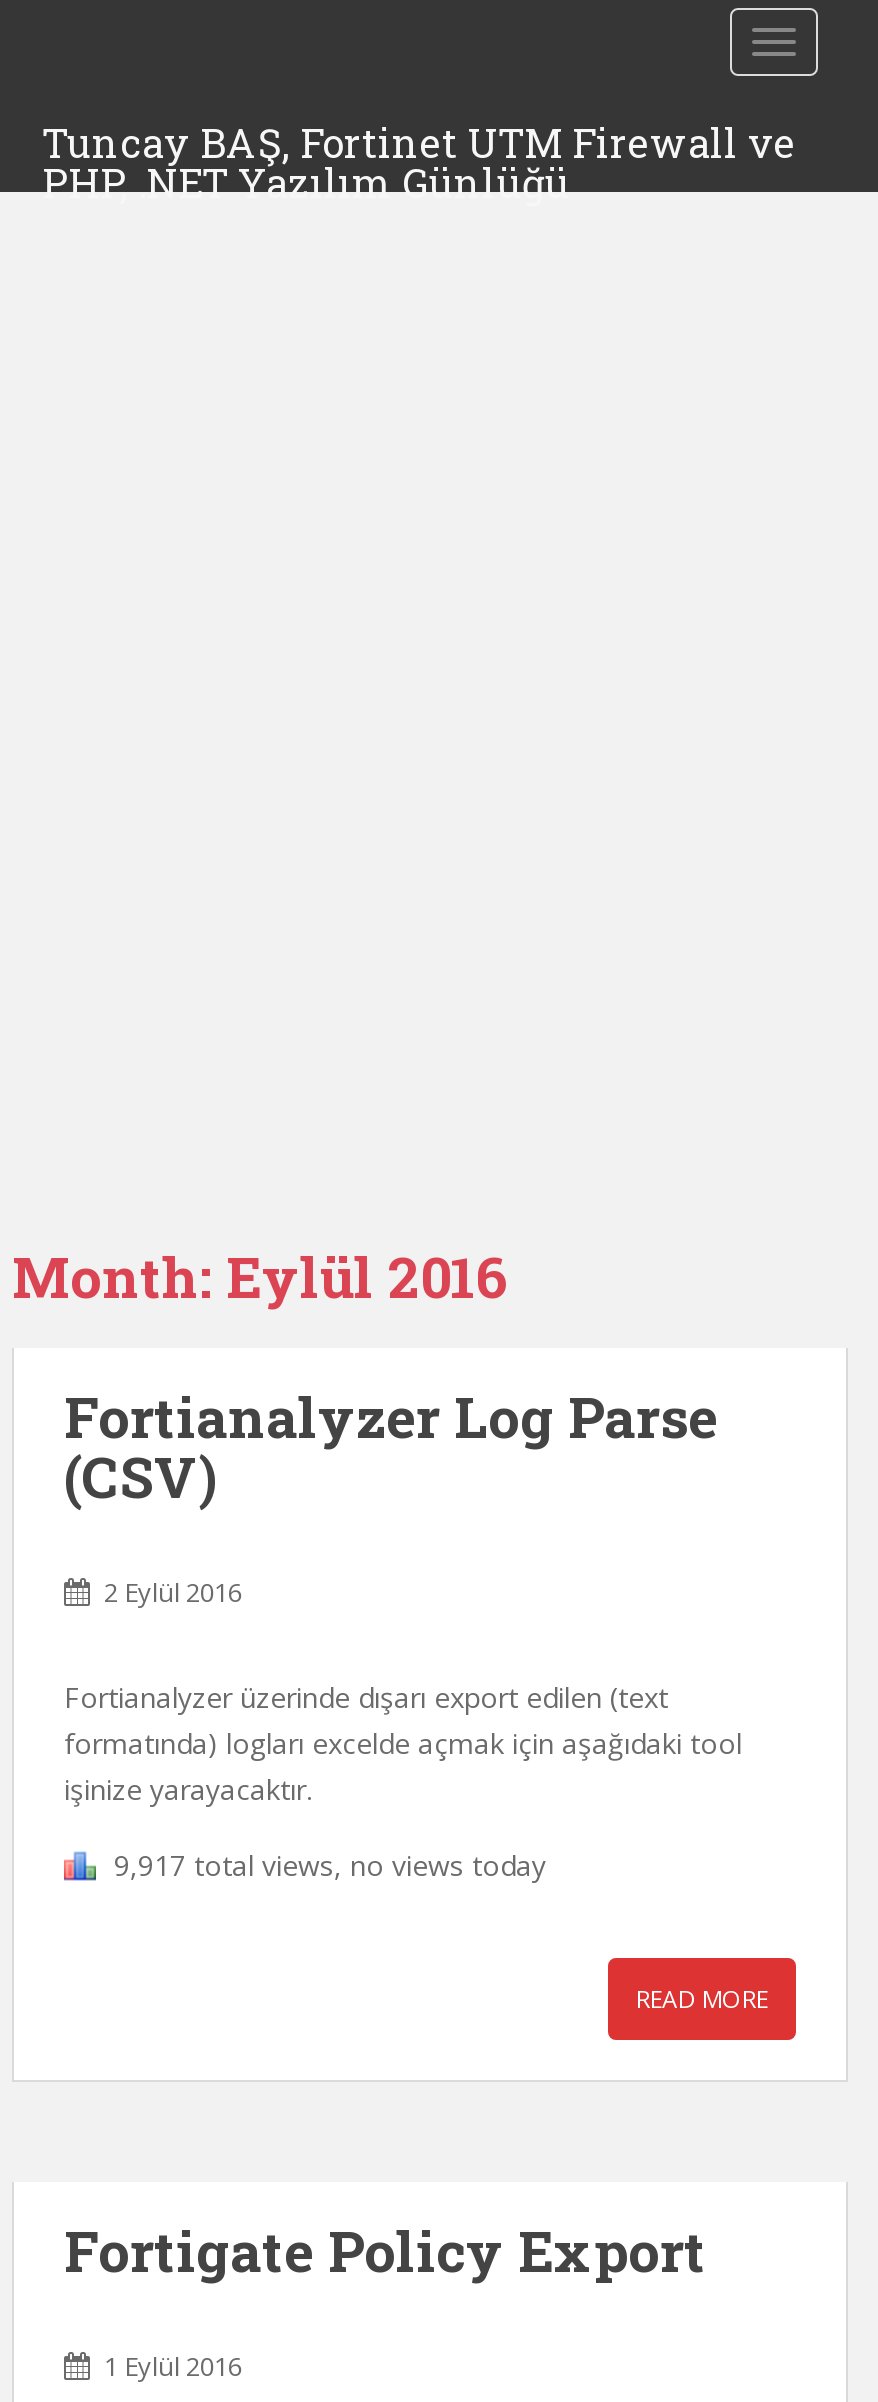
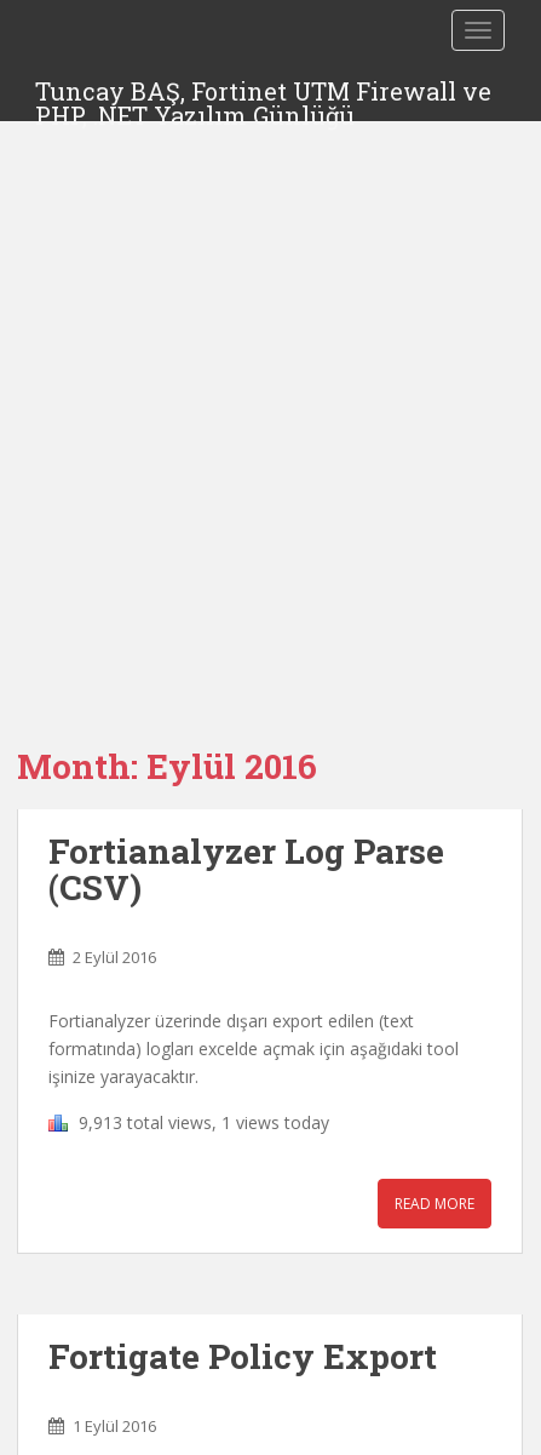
- 9,917 total views, no views today
+ 9,913 total views, 1 views today
